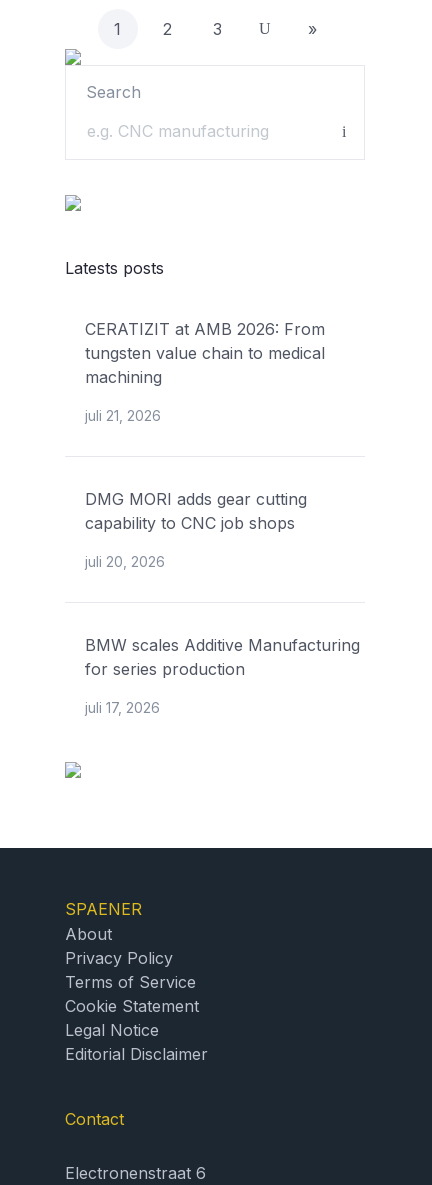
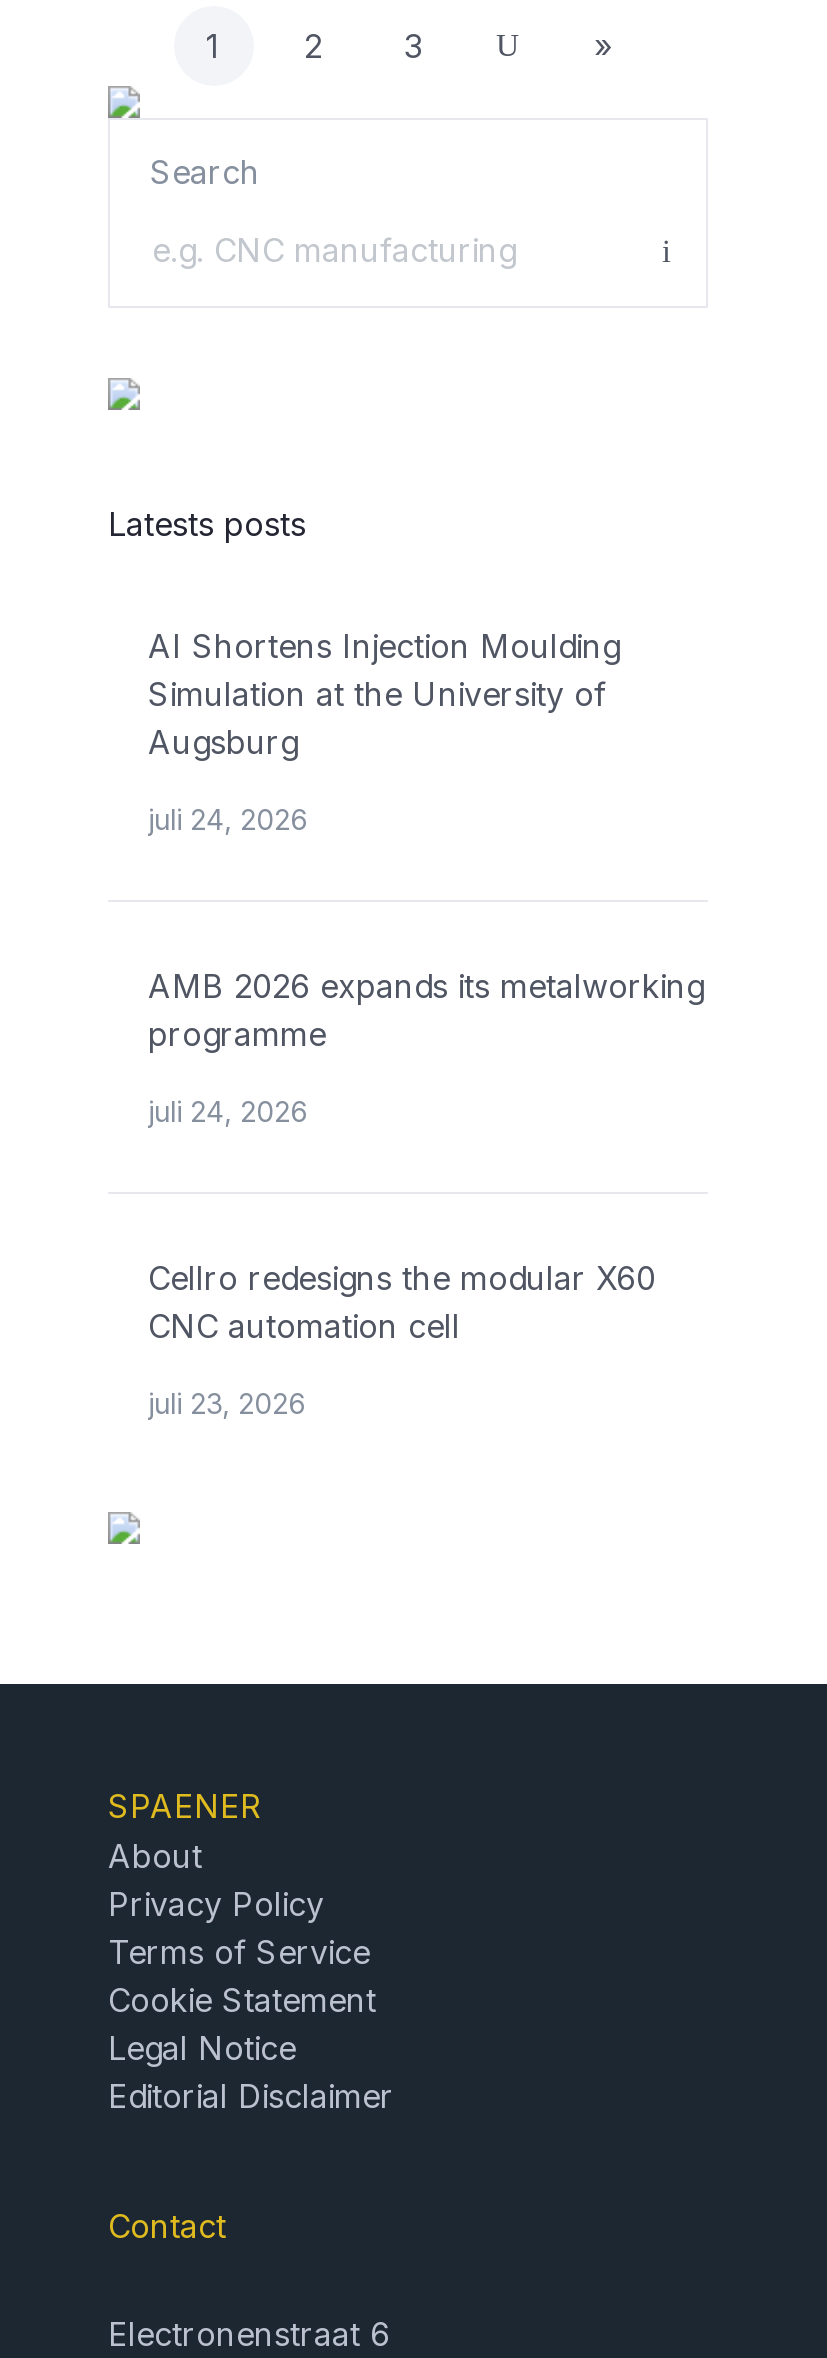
- CERATIZIT at AMB 2026: From
- tungsten value chain to medical
- machining
+ AI Shortens Injection Moulding
+ Simulation at the University of
+ Augsburg

- juli 21, 2026
+ juli 24, 2026

- DMG MORI adds gear cutting
- capability to CNC job shops
+ AMB 2026 expands its metalworking
+ programme

- juli 20, 2026
+ juli 24, 2026

- BMW scales Additive Manufacturing
- for series production
+ Cellro redesigns the modular X60
+ CNC automation cell

- juli 17, 2026
+ juli 23, 2026
